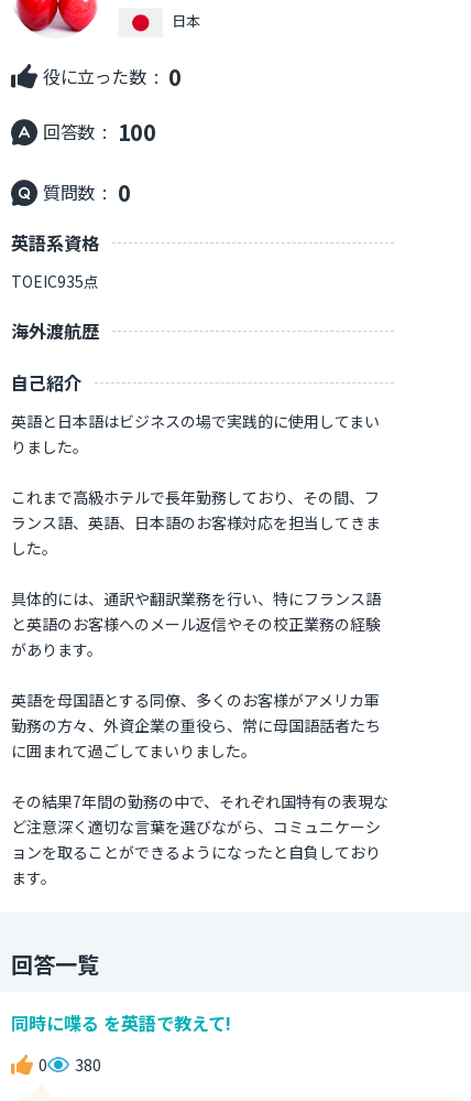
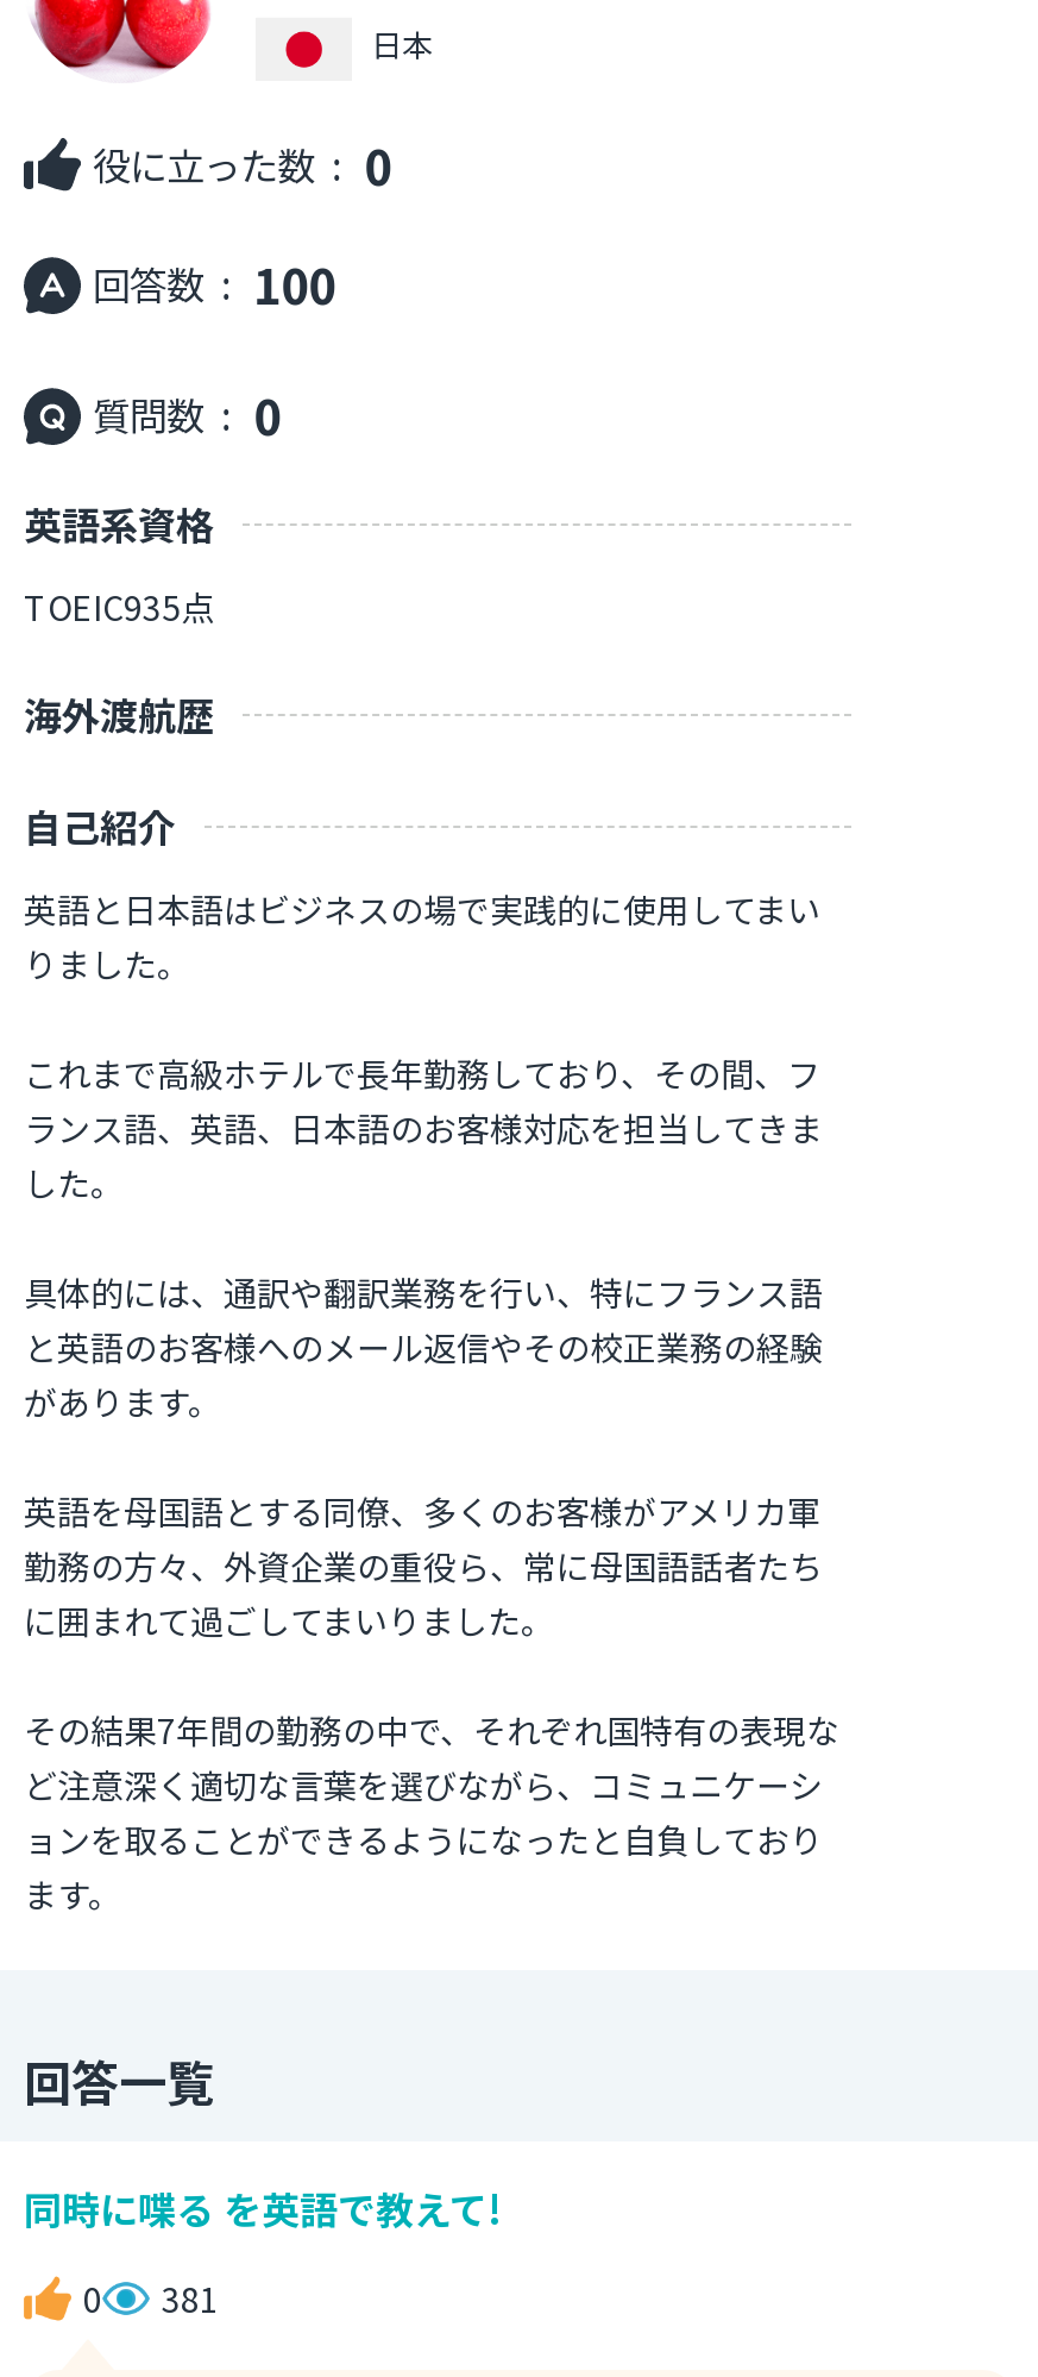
- 0 380
+ 0 381
